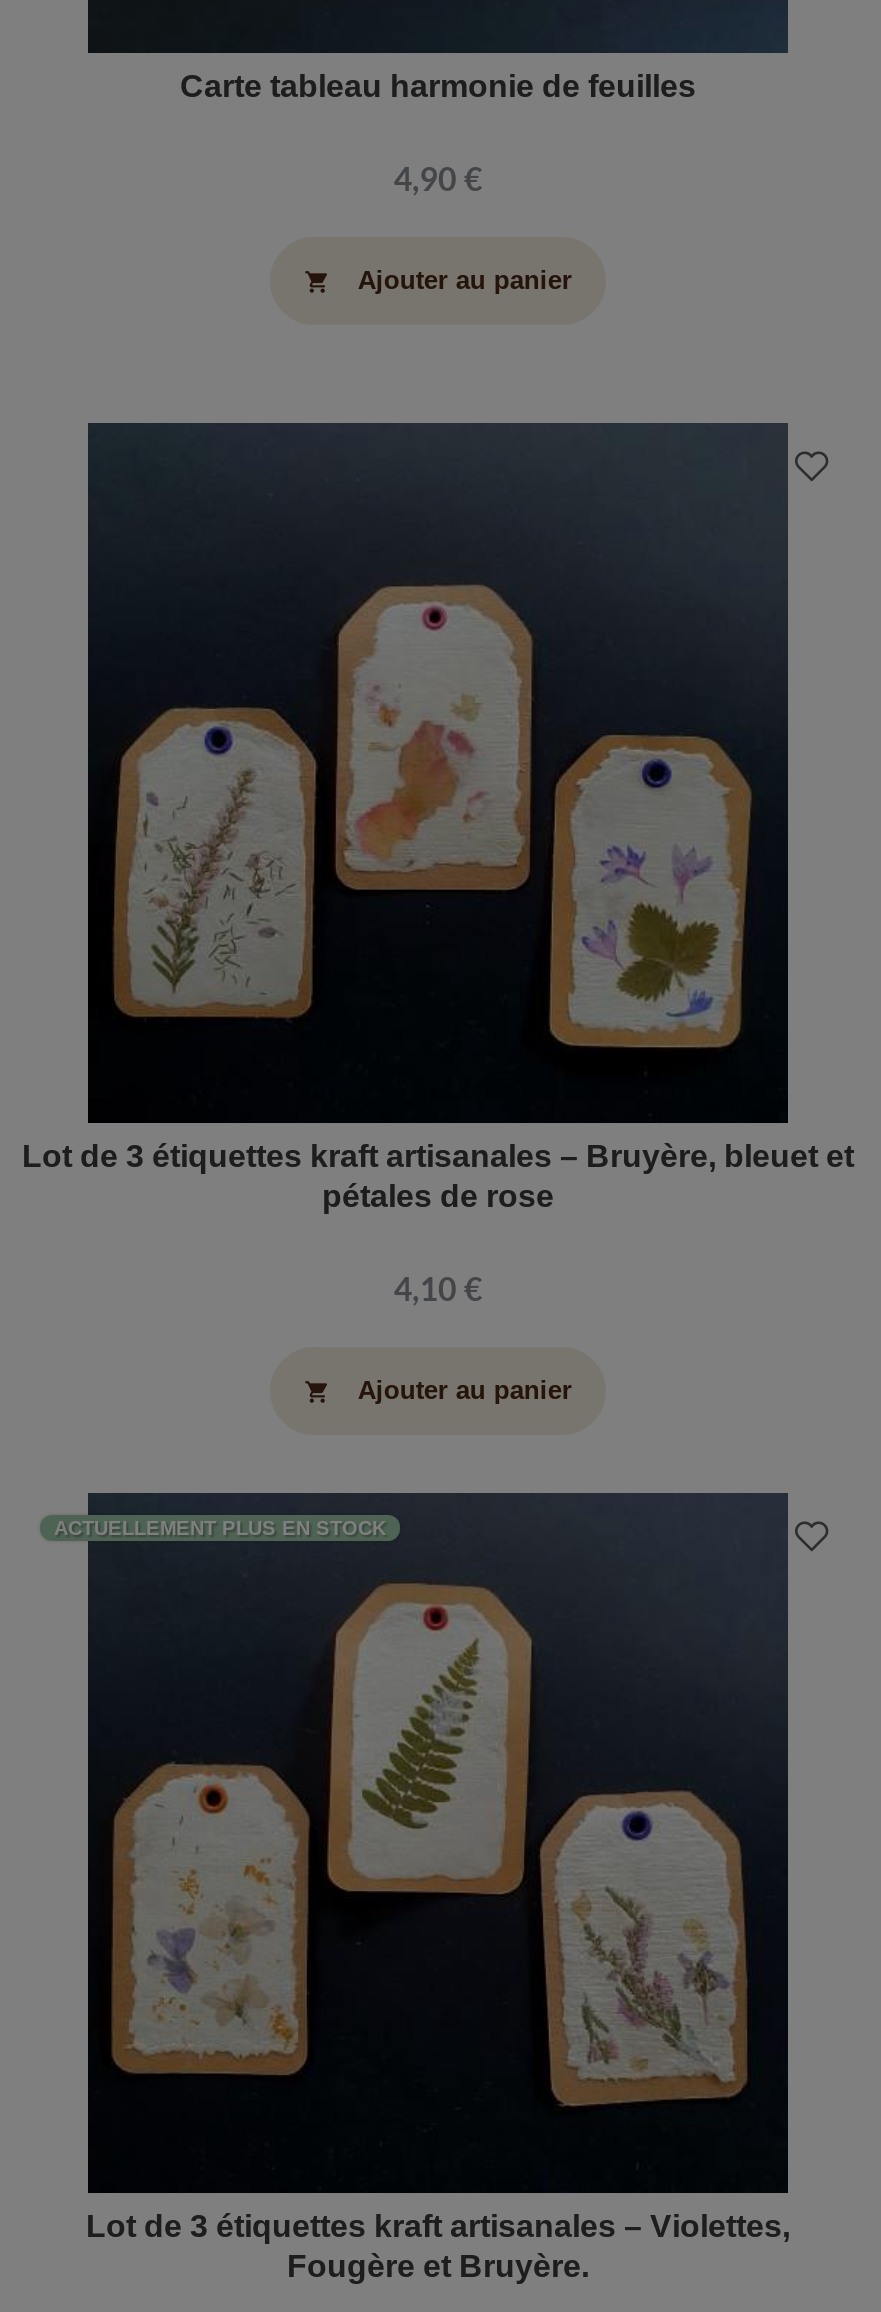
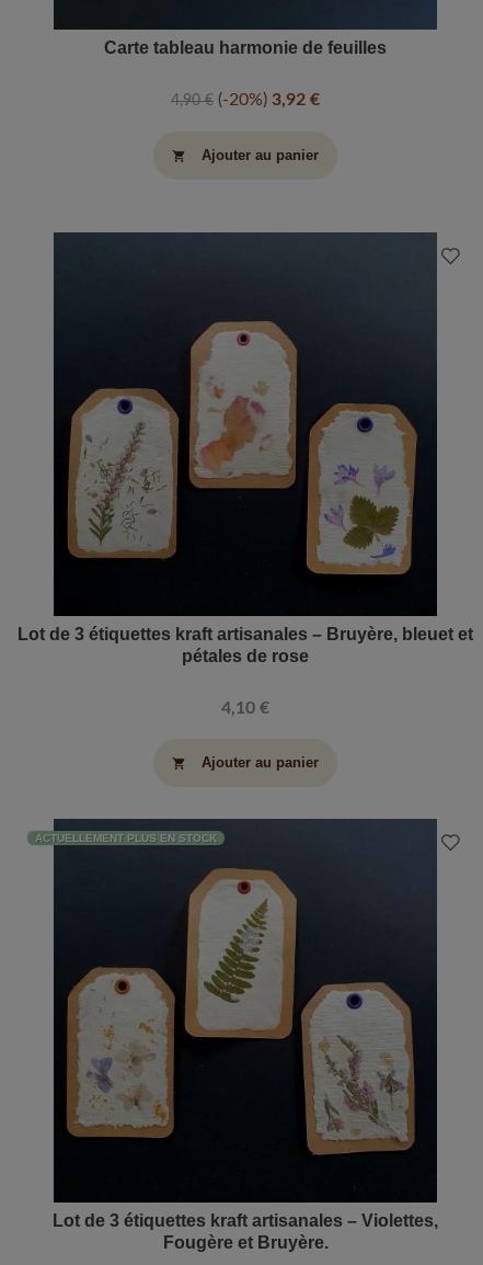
- 4,90 €
+ 4,90 € -20% 3,92 €
